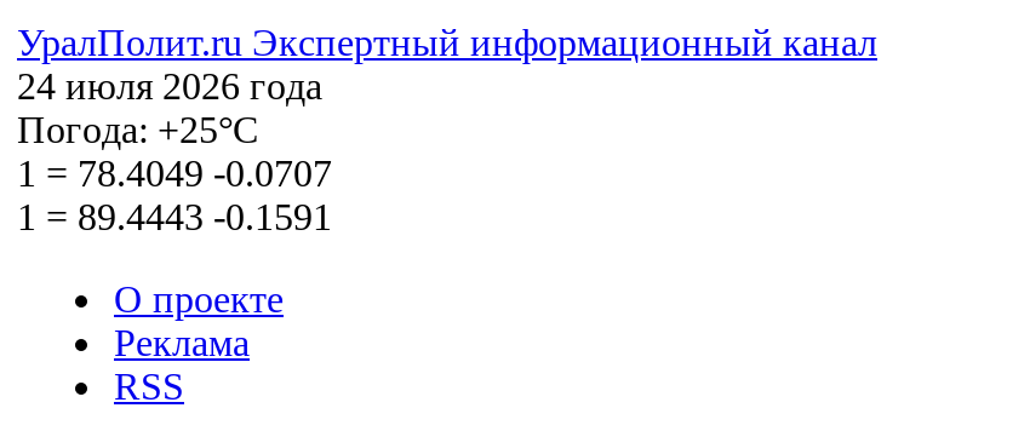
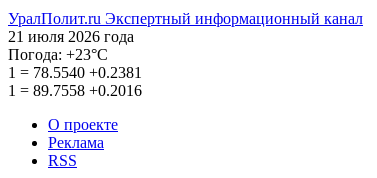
- 24 июля 2026 года
+ 21 июля 2026 года

- Погода: +25°С
+ Погода: +23°С

- 1 = 78.4049 -0.0707
+ 1 = 78.5540 +0.2381

- 1 = 89.4443 -0.1591
+ 1 = 89.7558 +0.2016
